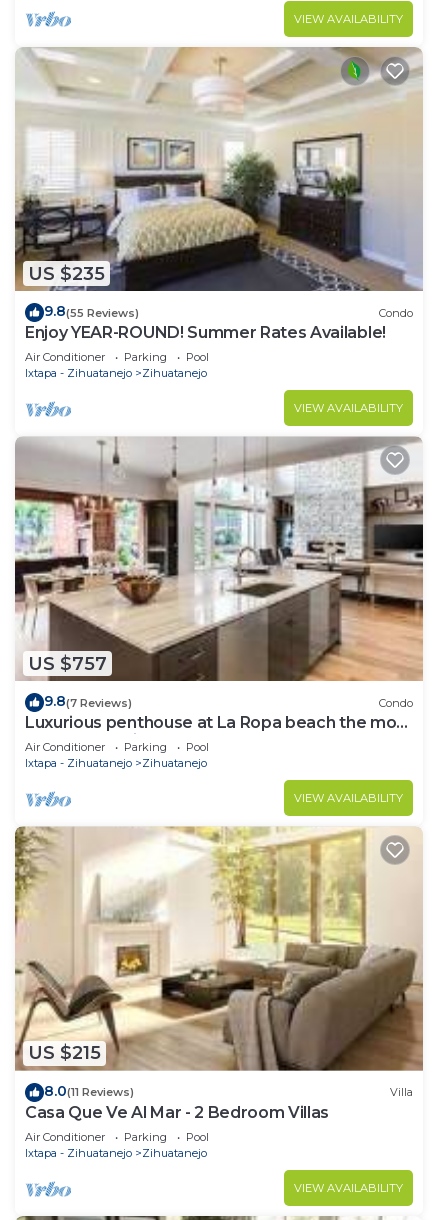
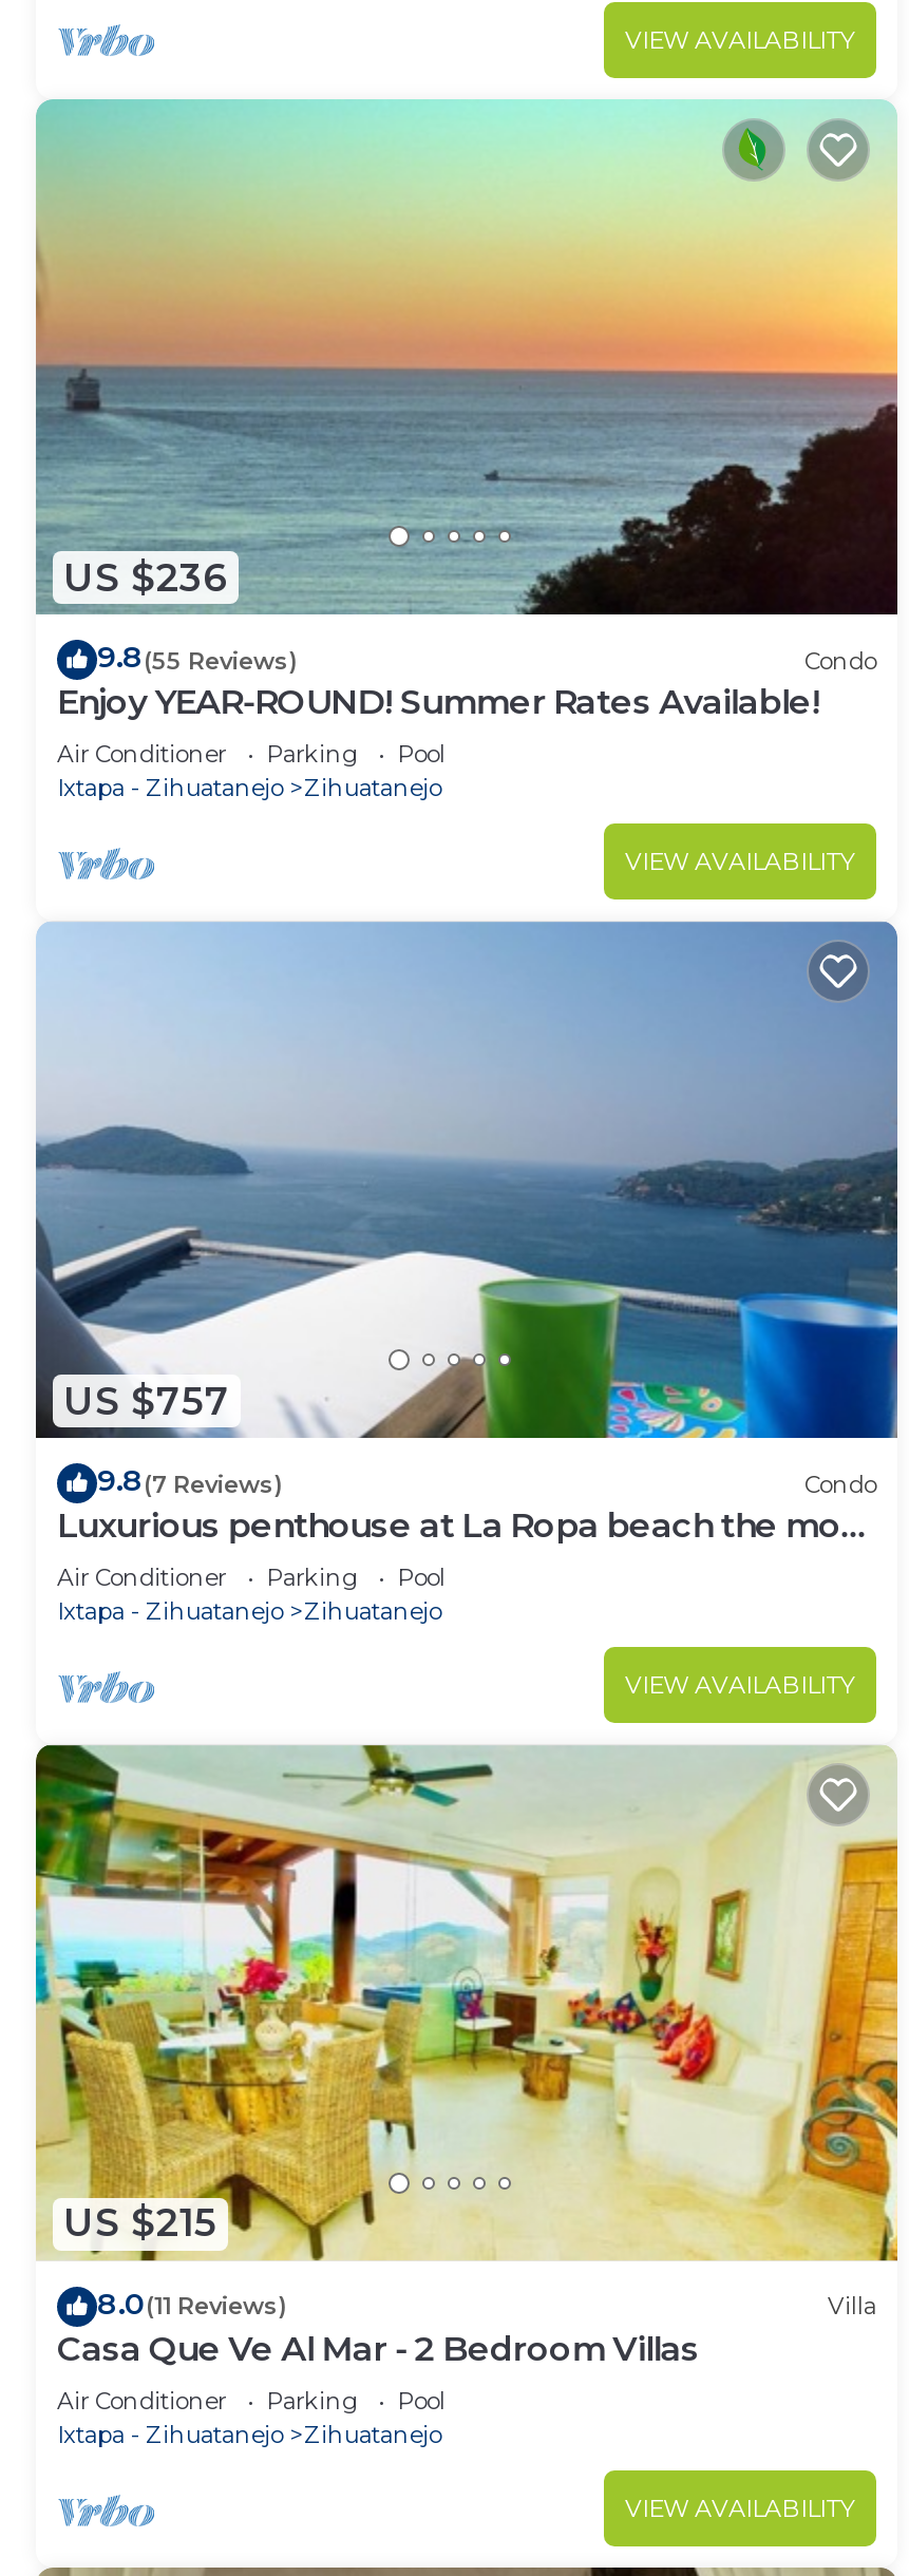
- [image]
- US $235
+ [image]
+ US $236

- [image]
+ [image]

- [image]
+ [image]
